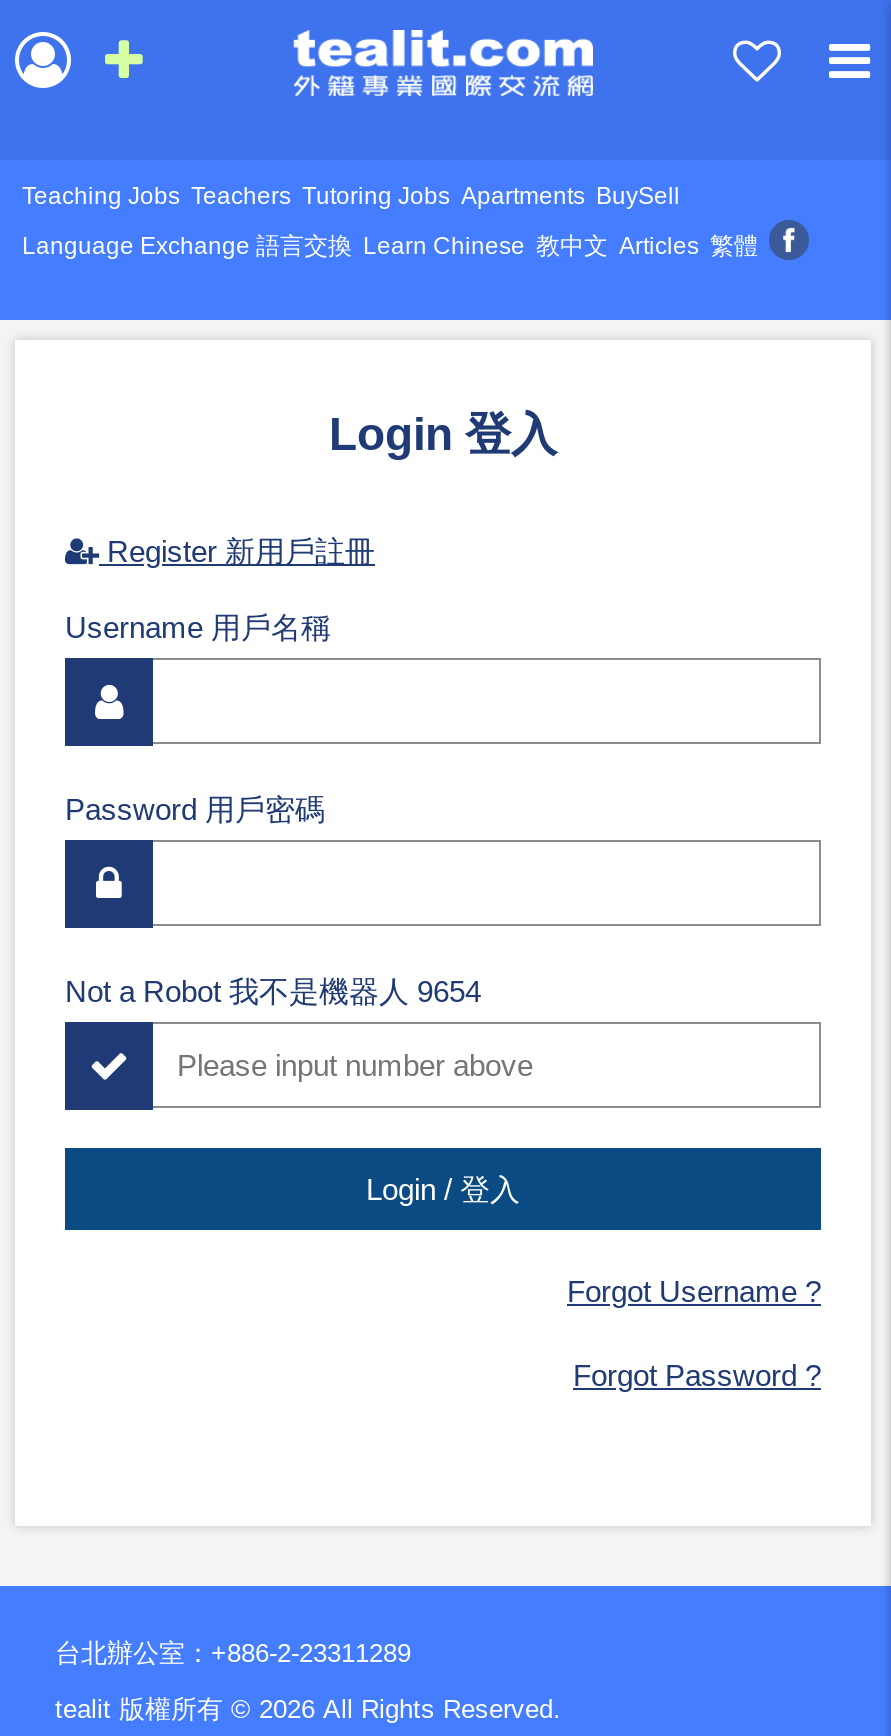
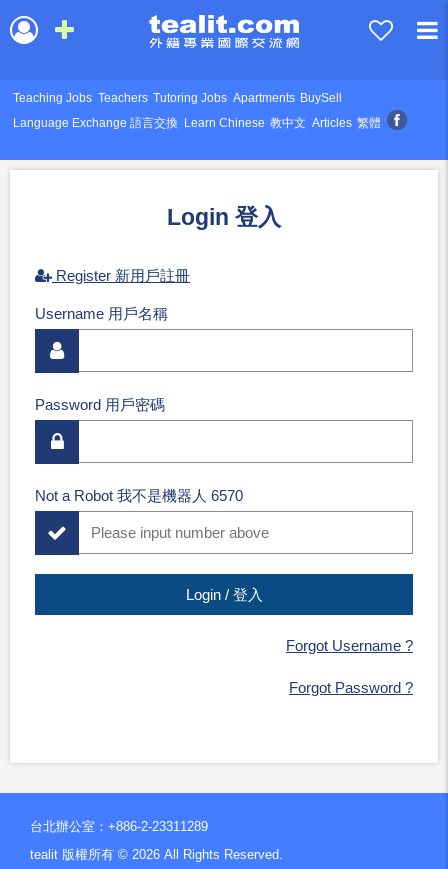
- Not a Robot 我不是機器人 9654
+ Not a Robot 我不是機器人 6570
